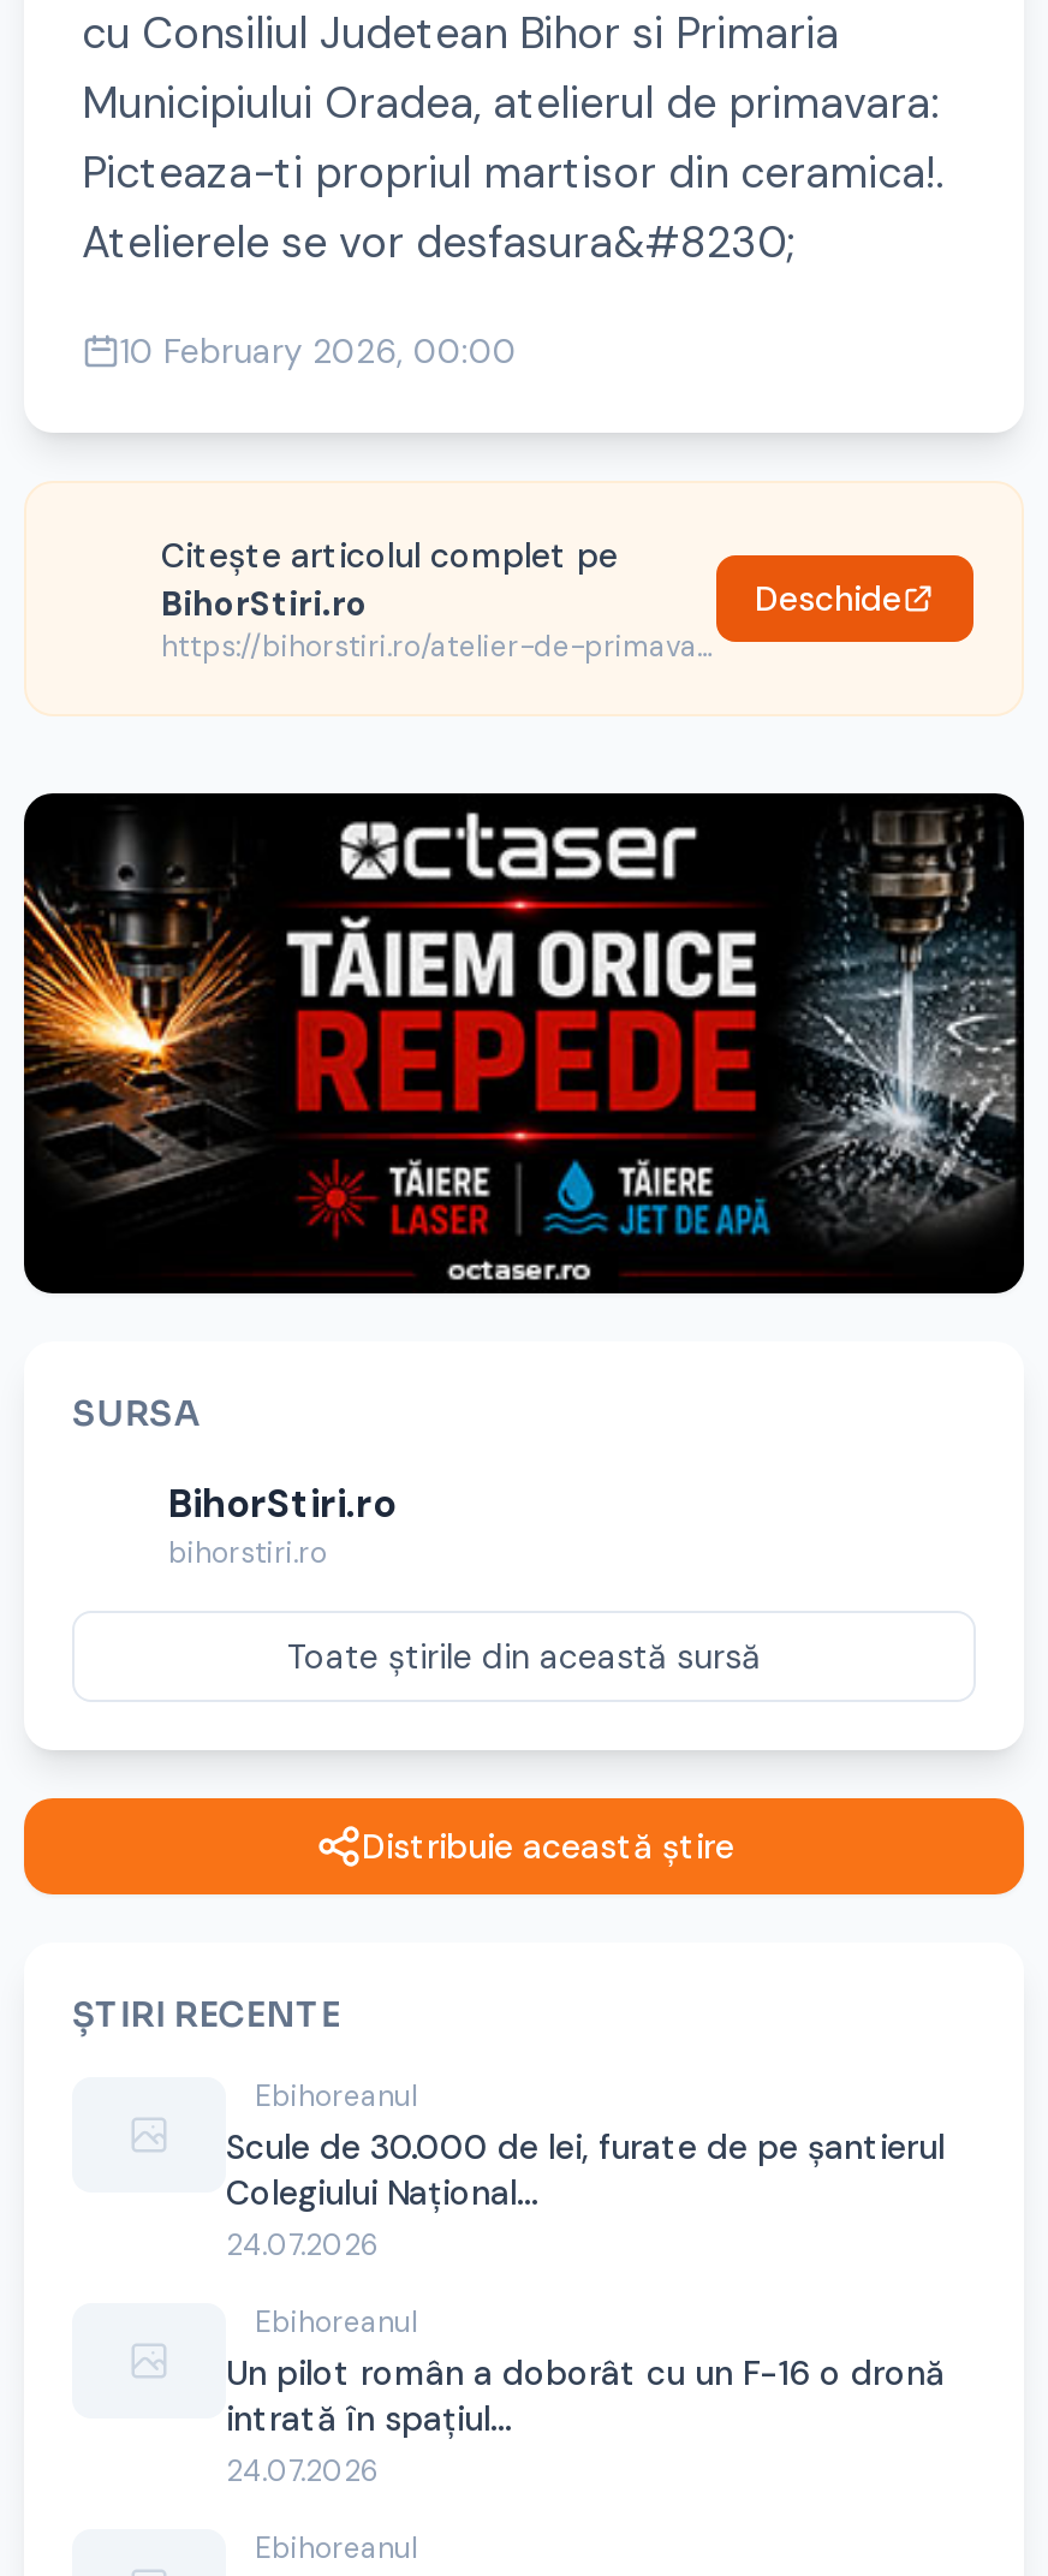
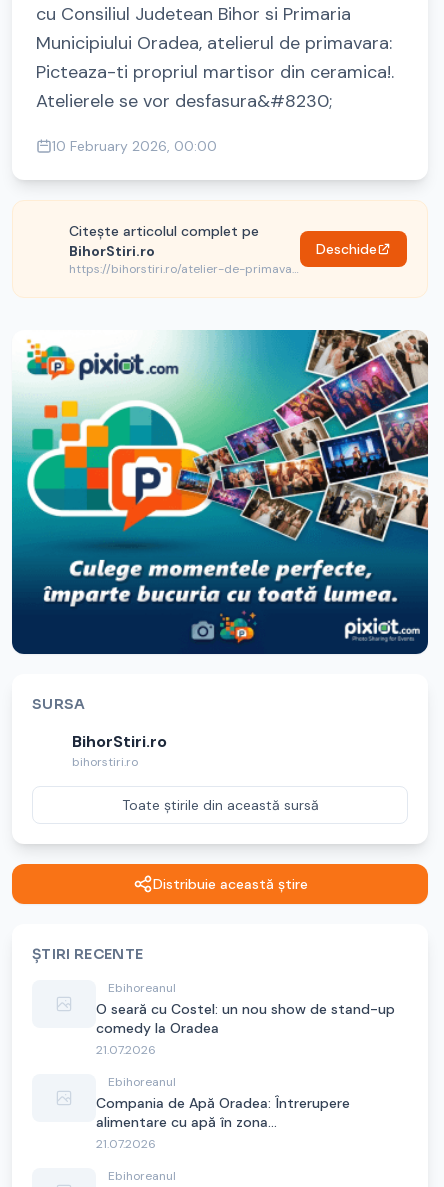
- [image]
+ [image]

- Scule de 30.000 de lei, furate de pe şantierul
- Colegiului Național...
- 24.07.2026
+ O seară cu Costel: un nou show de stand-up
+ comedy la Oradea
+ 21.07.2026

- Un pilot român a doborât cu un F-16 o dronă
- intrată în spațiul...
- 24.07.2026
+ Compania de Apă Oradea: Întrerupere
+ alimentare cu apă în zona...
+ 21.07.2026
